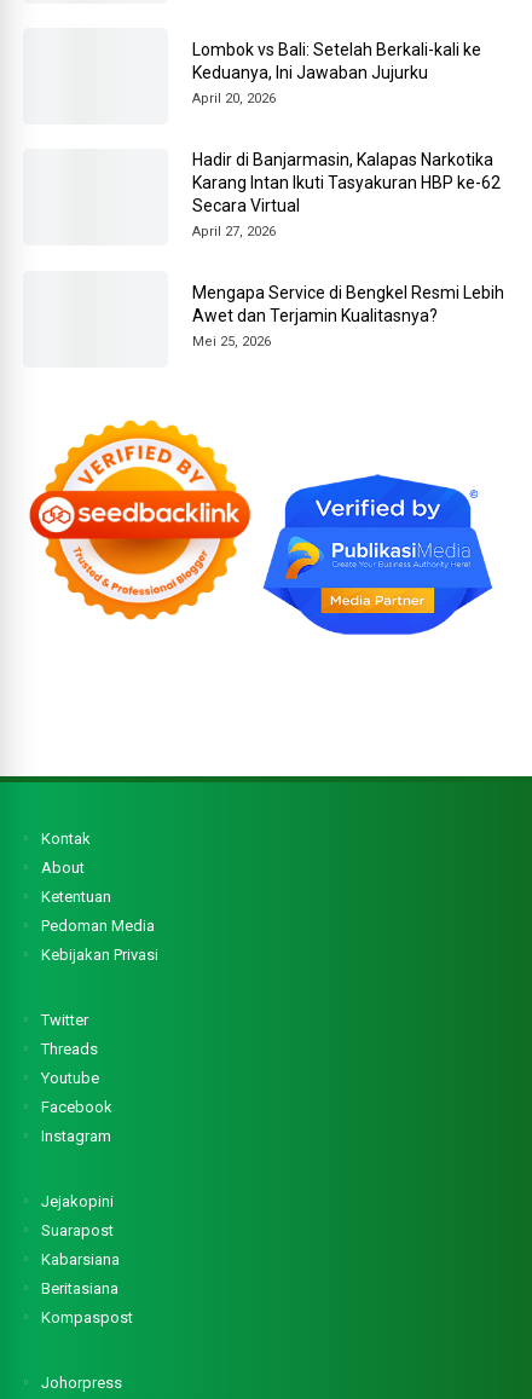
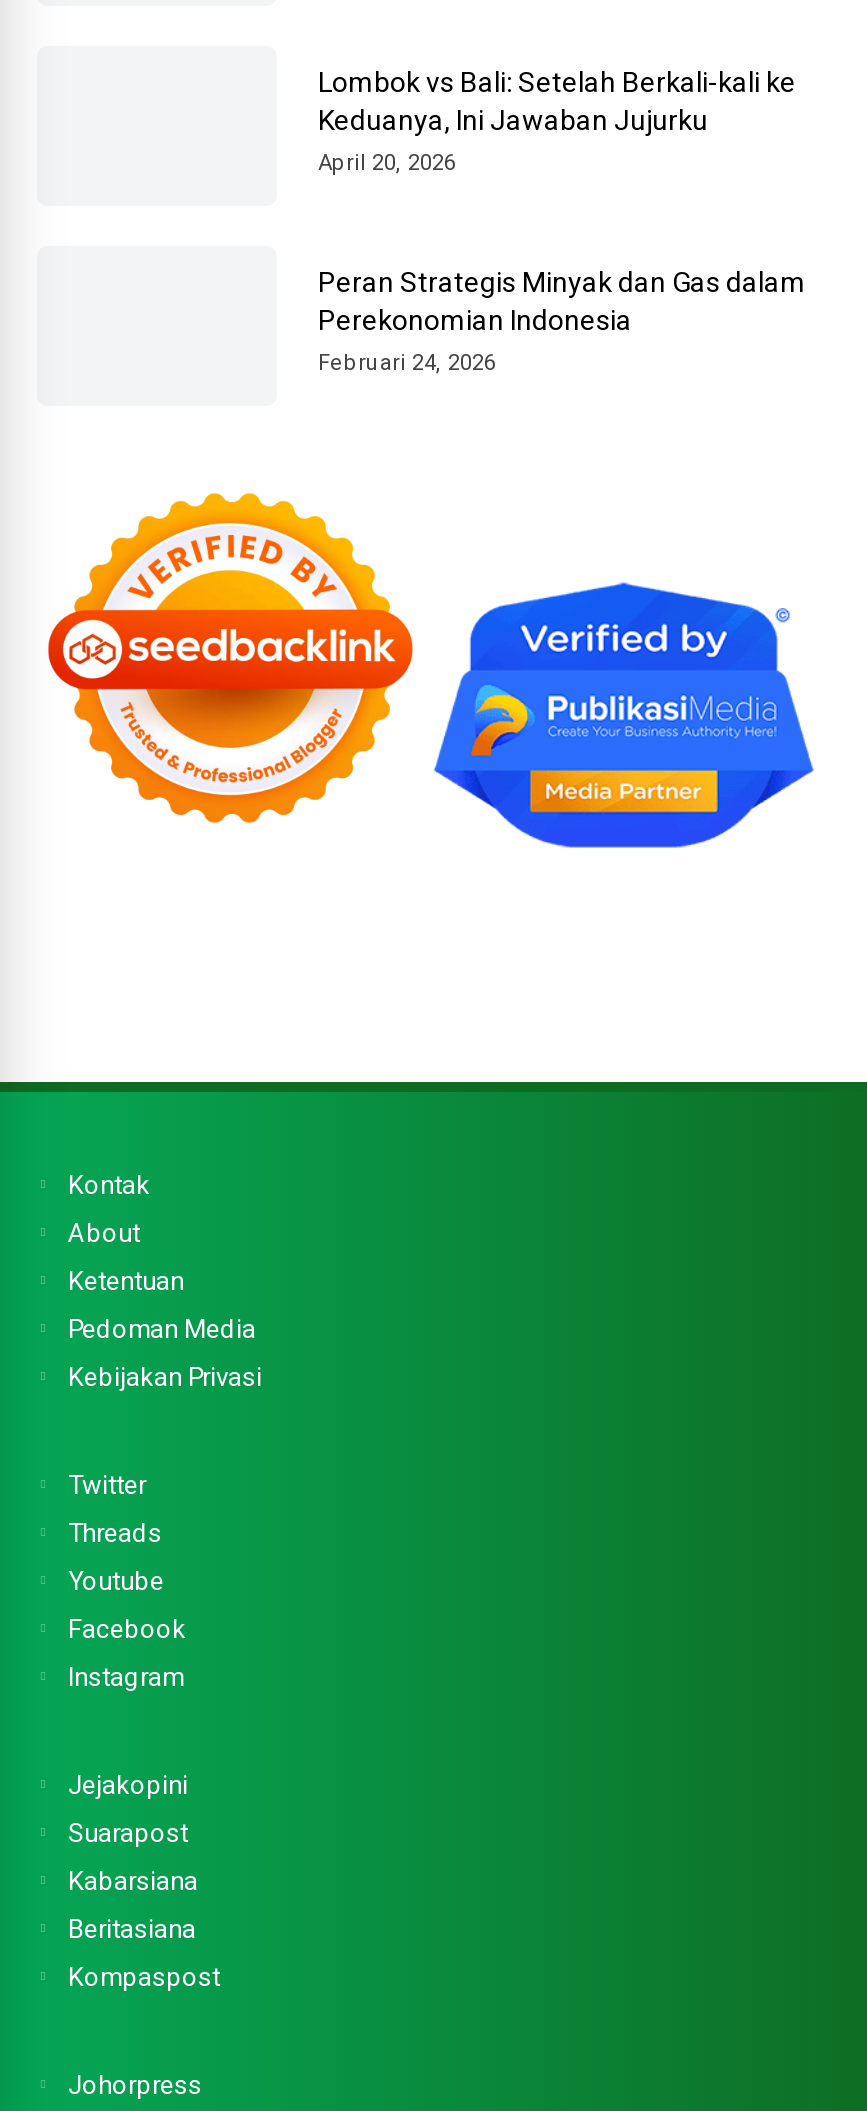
- Hadir di Banjarmasin, Kalapas Narkotika
- Karang Intan Ikuti Tasyakuran HBP ke-62
- Secara Virtual
- April 27, 2026
- Mengapa Service di Bengkel Resmi Lebih
- Awet dan Terjamin Kualitasnya?
- Mei 25, 2026
+ Peran Strategis Minyak dan Gas dalam
+ Perekonomian Indonesia
+ Februari 24, 2026
